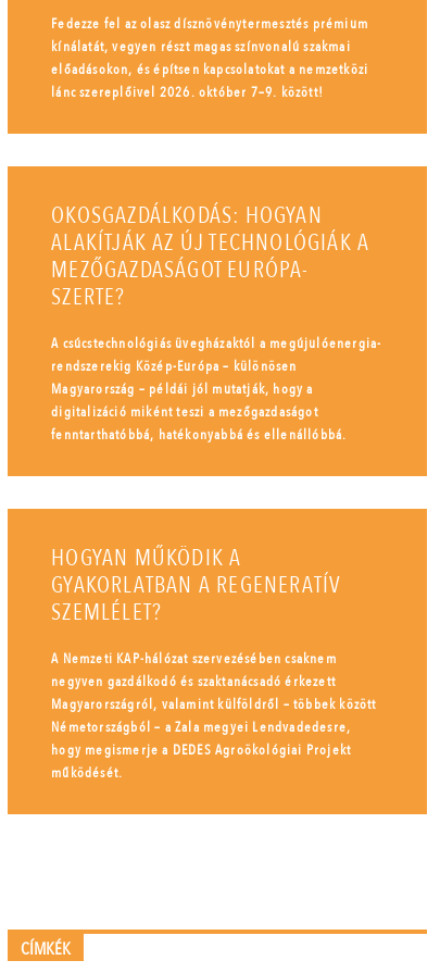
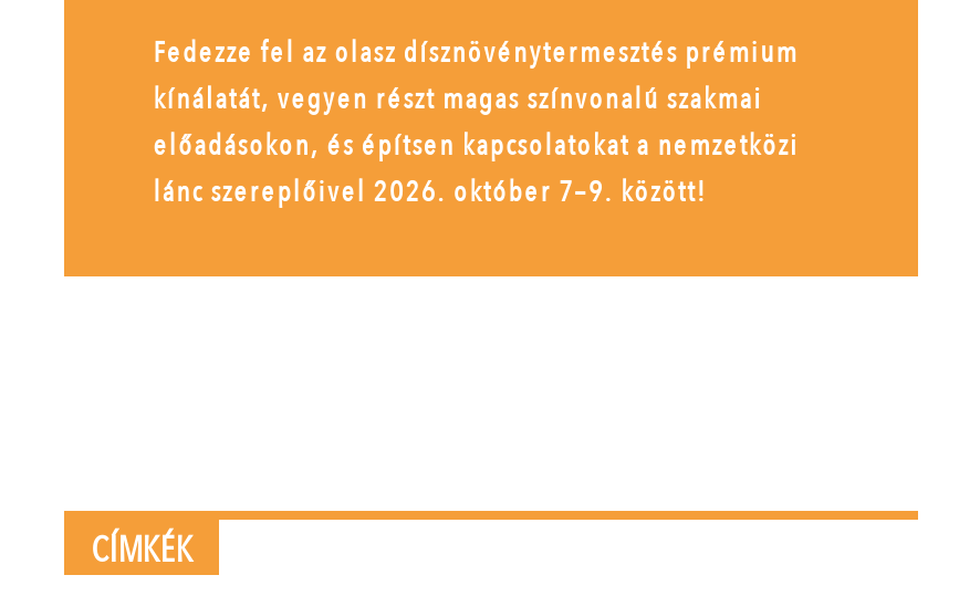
- OKOSGAZDÁLKODÁS: HOGYAN
- ALAKÍTJÁK AZ ÚJ TECHNOLÓGIÁK A
- MEZŐGAZDASÁGOT EURÓPA-
- SZERTE?
- A csúcstechnológiás üvegházaktól a megújulóenergia-
- rendszerekig Közép-Európa – különösen
- Magyarország – példái jól mutatják, hogy a
- digitalizáció miként teszi a mezőgazdaságot
- fenntarthatóbbá, hatékonyabbá és ellenállóbbá.

- HOGYAN MŰKÖDIK A
- GYAKORLATBAN A REGENERATÍV
- SZEMLÉLET?
- A Nemzeti KAP-hálózat szervezésében csaknem
- negyven gazdálkodó és szaktanácsadó érkezett
- Magyarországról, valamint külföldről – többek között
- Németországból – a Zala megyei Lendvadedesre,
- hogy megismerje a DEDES Agroökológiai Projekt
- működését.
